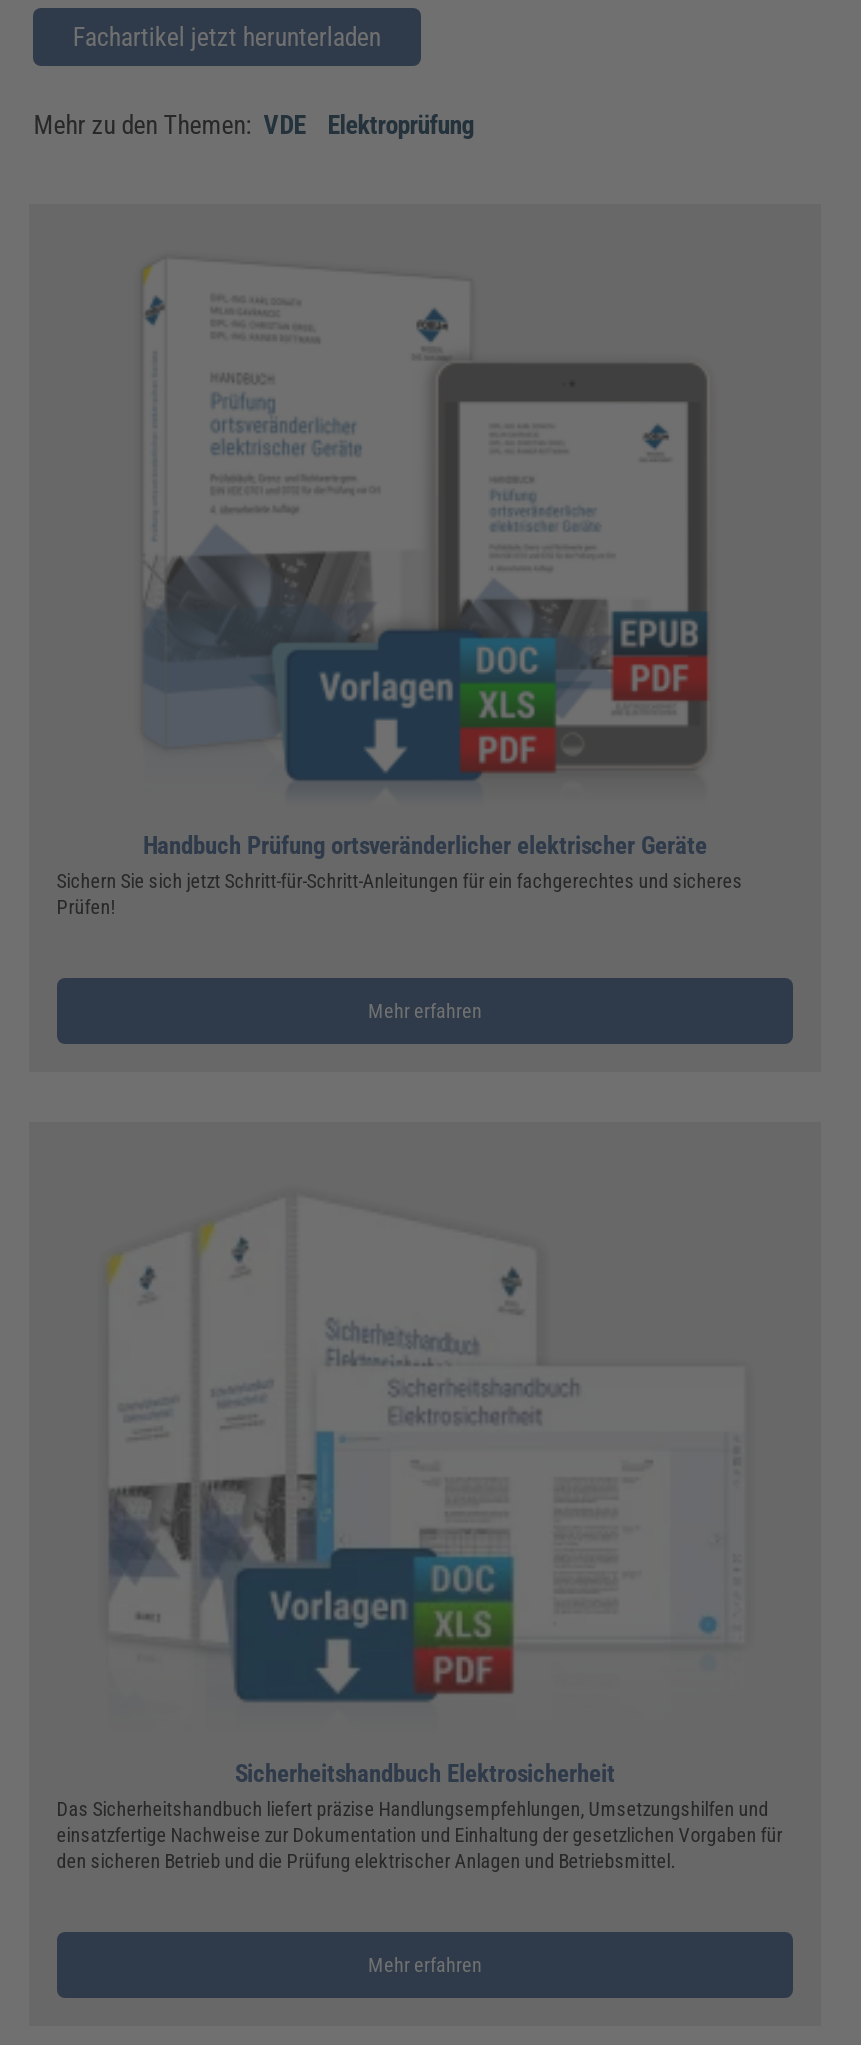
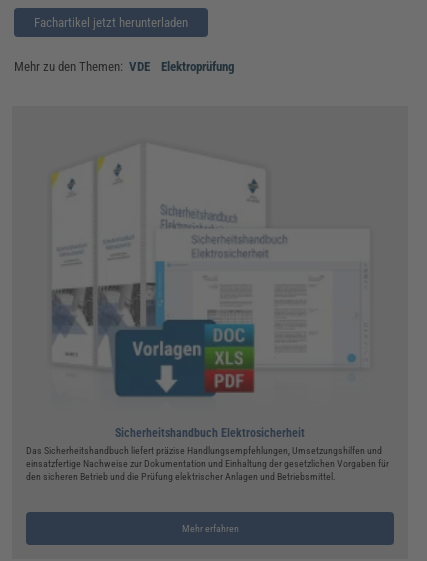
- [image]
- Handbuch Prüfung ortsveränderlicher elektrischer Geräte
- Sichern Sie sich jetzt Schritt-für-Schritt-Anleitungen für ein fachgerechtes und sicheres
- Prüfen!

- Mehr erfahren
